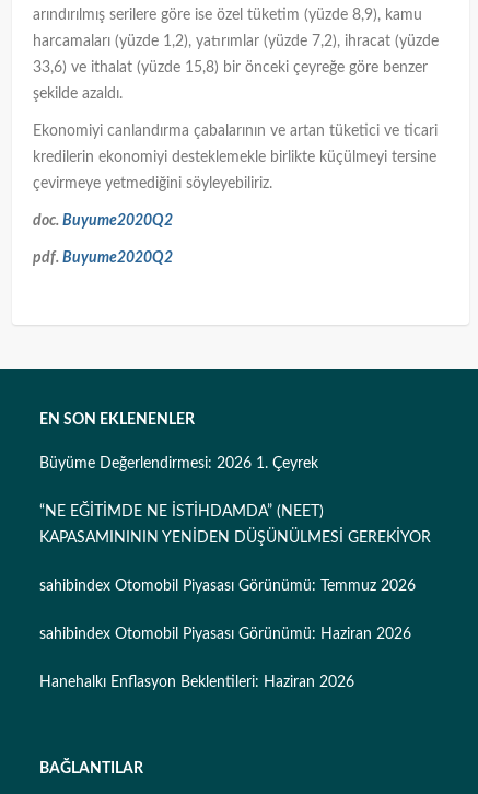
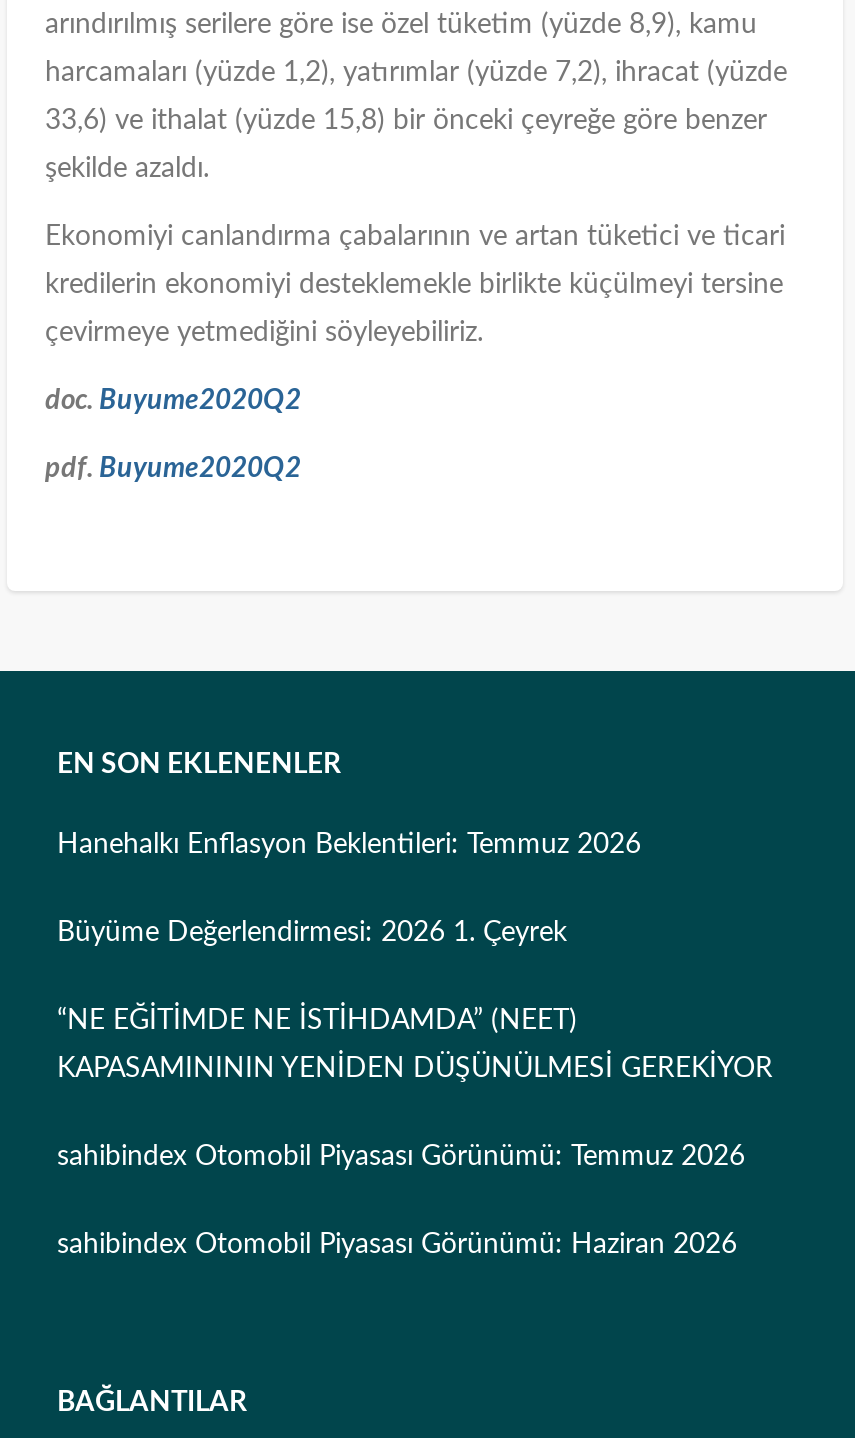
+ Hanehalkı Enflasyon Beklentileri: Temmuz 2026

moved down: Büyüme Değerlendirmesi: 2026 1. Çeyrek | “NE EĞİTİMDE NE İSTİHDAMDA” (NEET) | KAPASAMINININ YENİDEN DÜŞÜNÜLMESİ GEREKİYOR | sahibindex Otomobil Piyasası Görünümü: Temmuz 2026 | sahibindex Otomobil Piyasası Görünümü: Haziran 2026

- Hanehalkı Enflasyon Beklentileri: Haziran 2026
